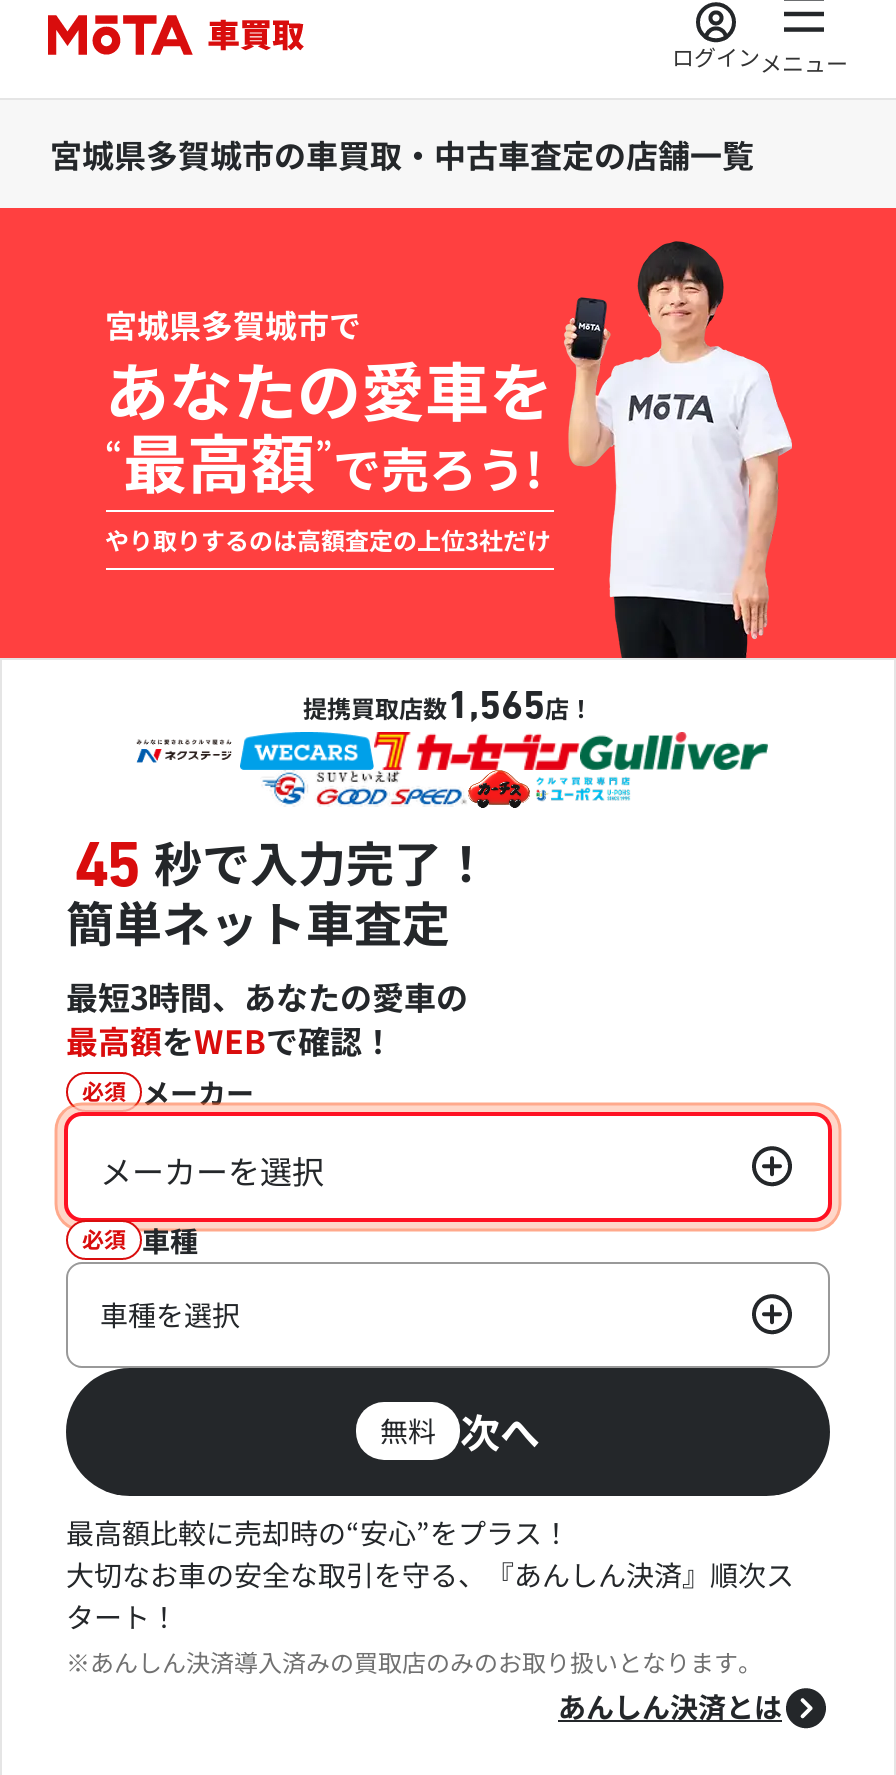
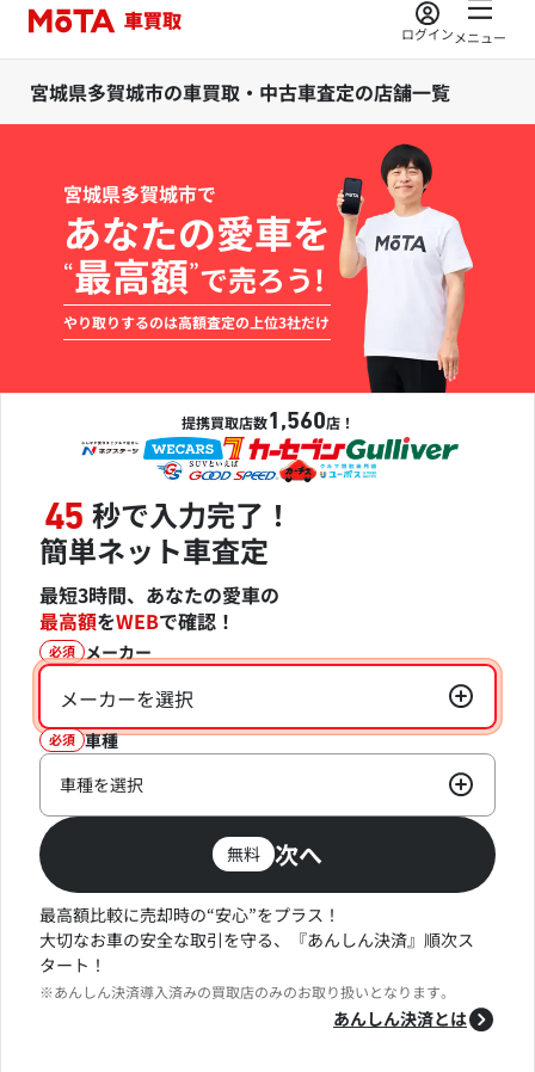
- 提携買取店数1,565店！
+ 提携買取店数1,560店！
